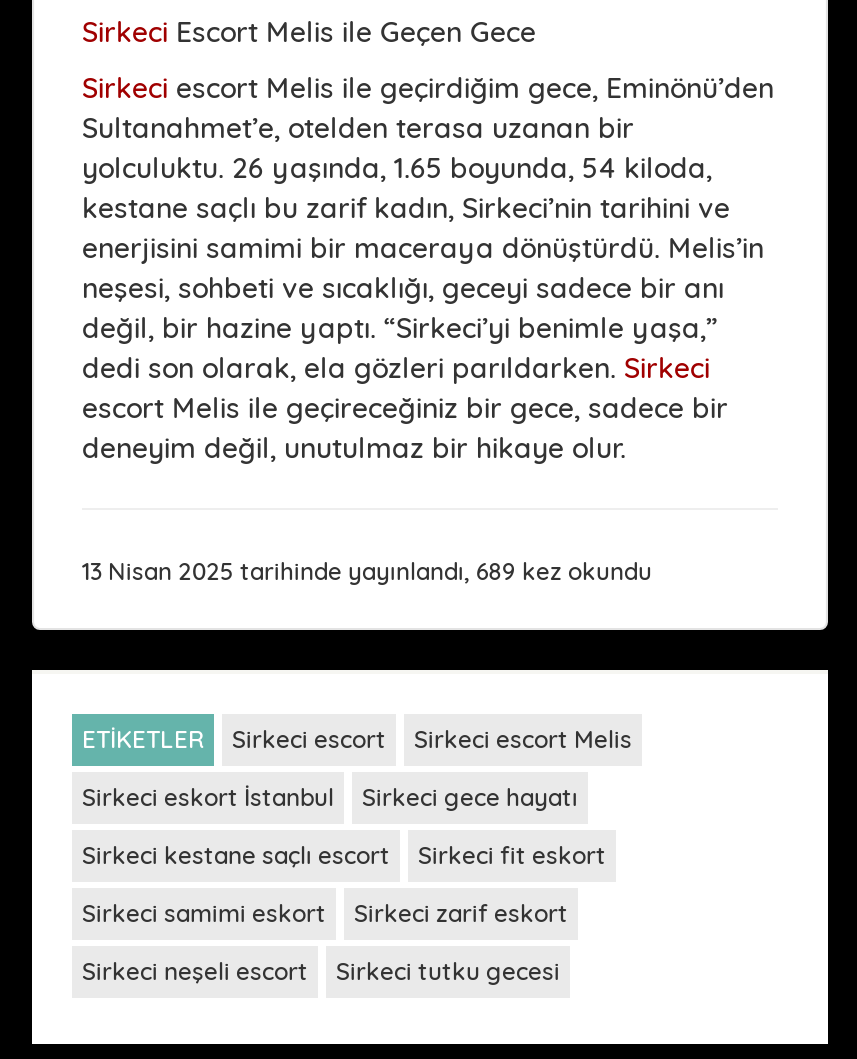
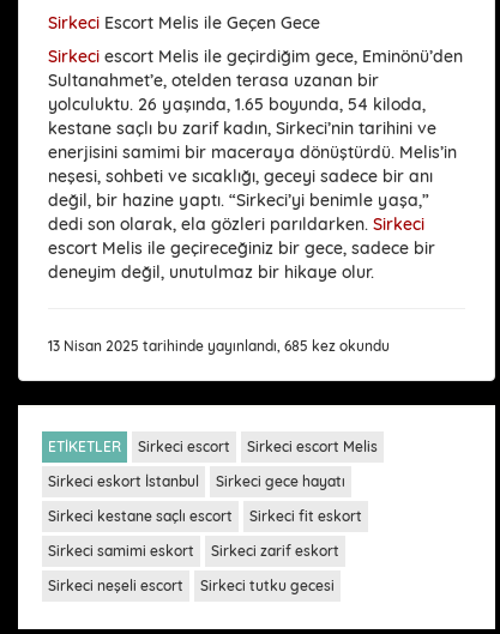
- 13 Nisan 2025 tarihinde yayınlandı, 689 kez okundu
+ 13 Nisan 2025 tarihinde yayınlandı, 685 kez okundu
